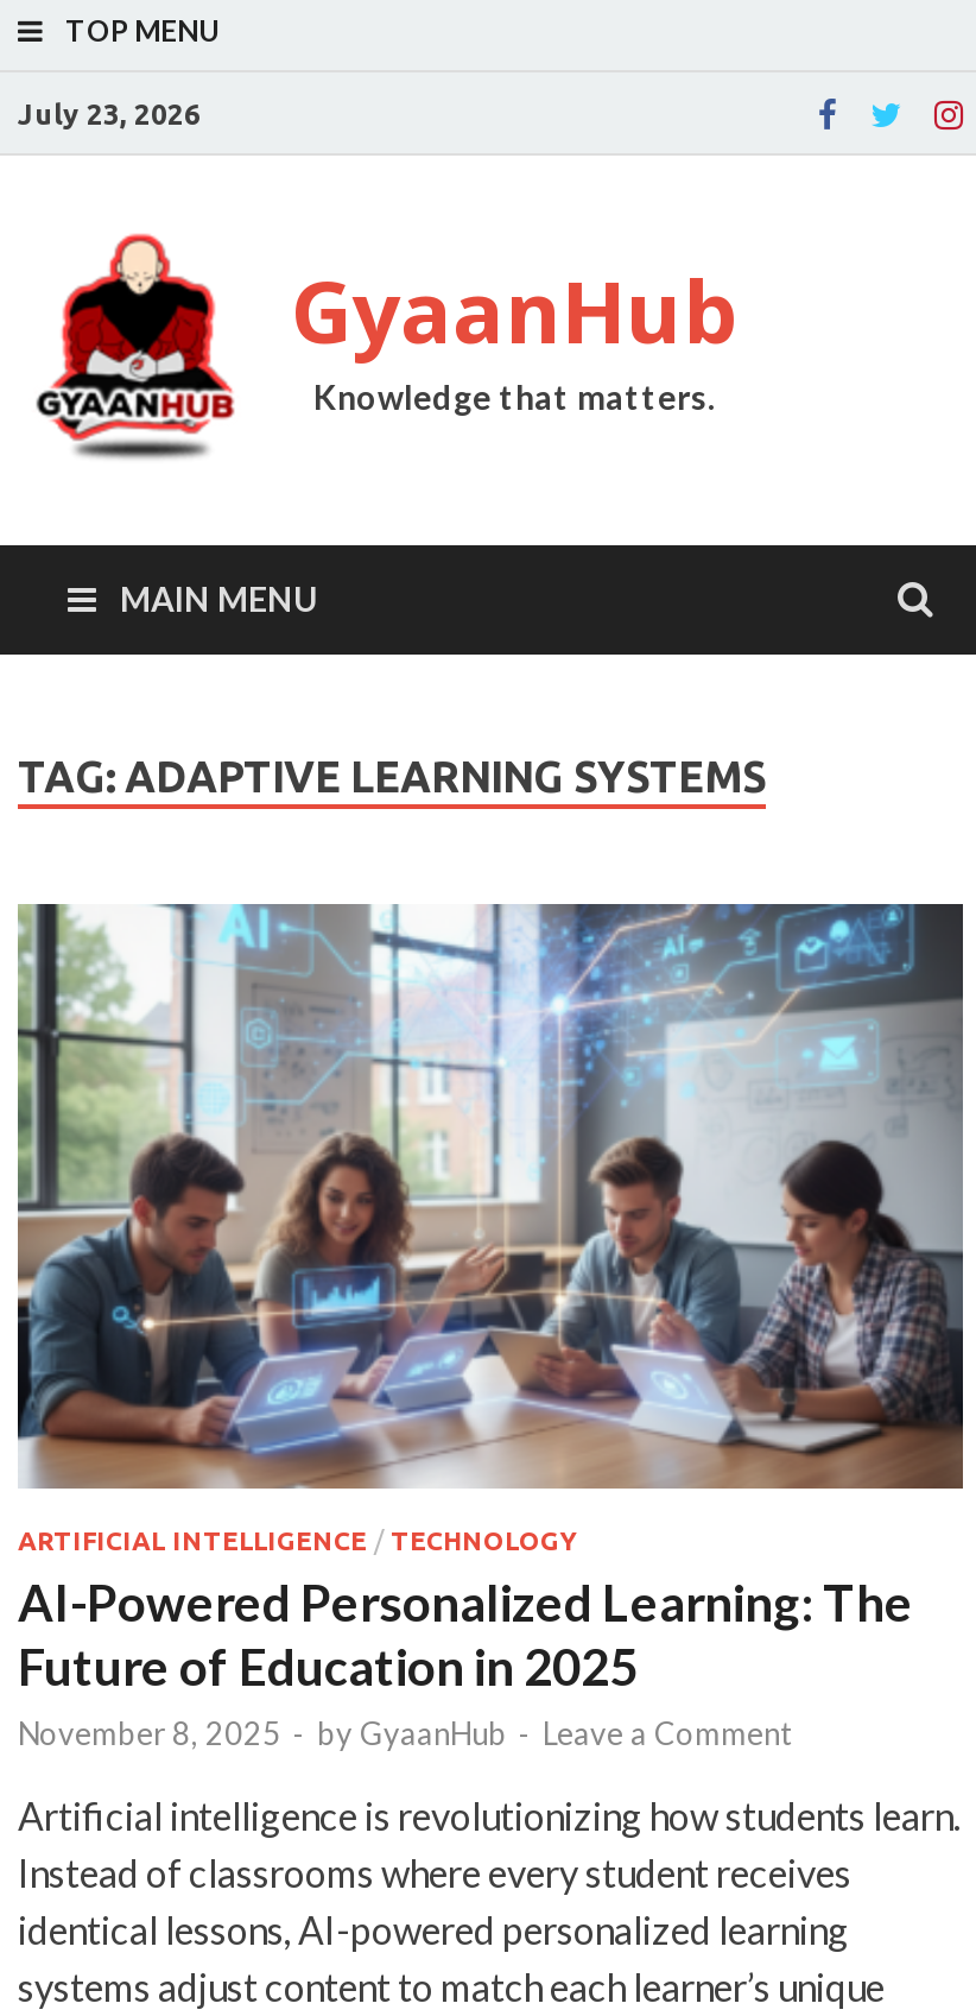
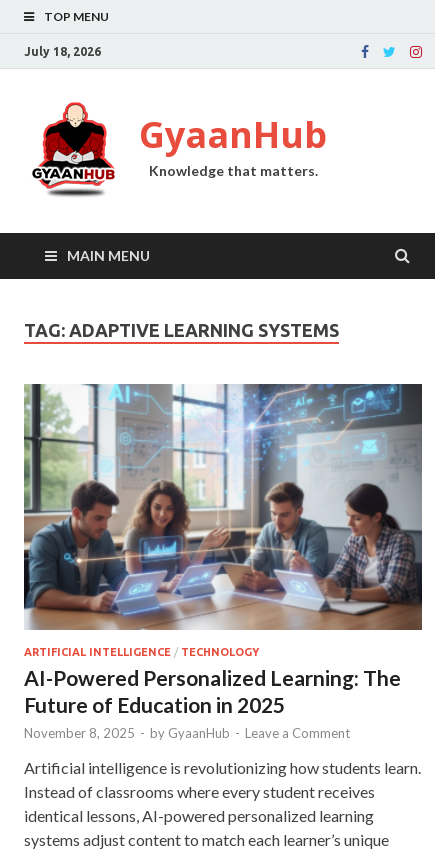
- July 23, 2026
+ July 18, 2026
